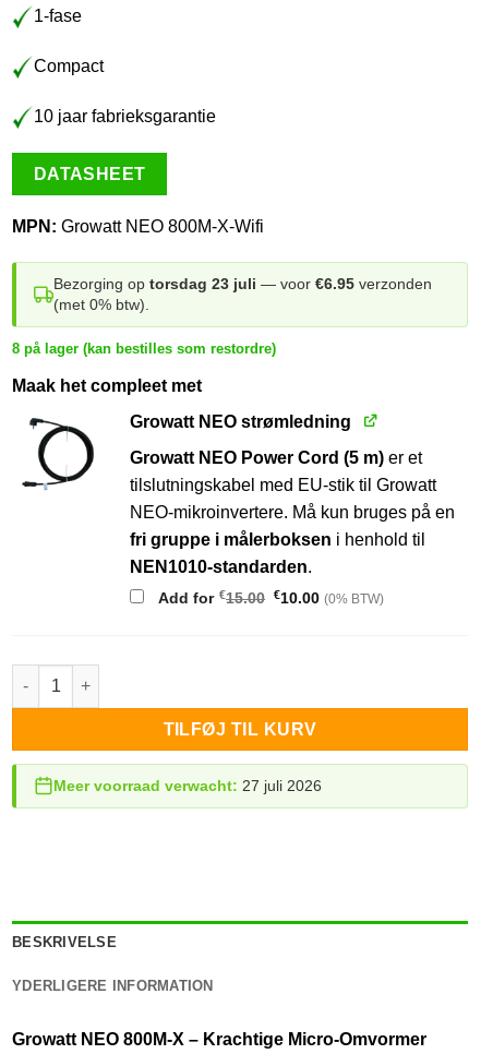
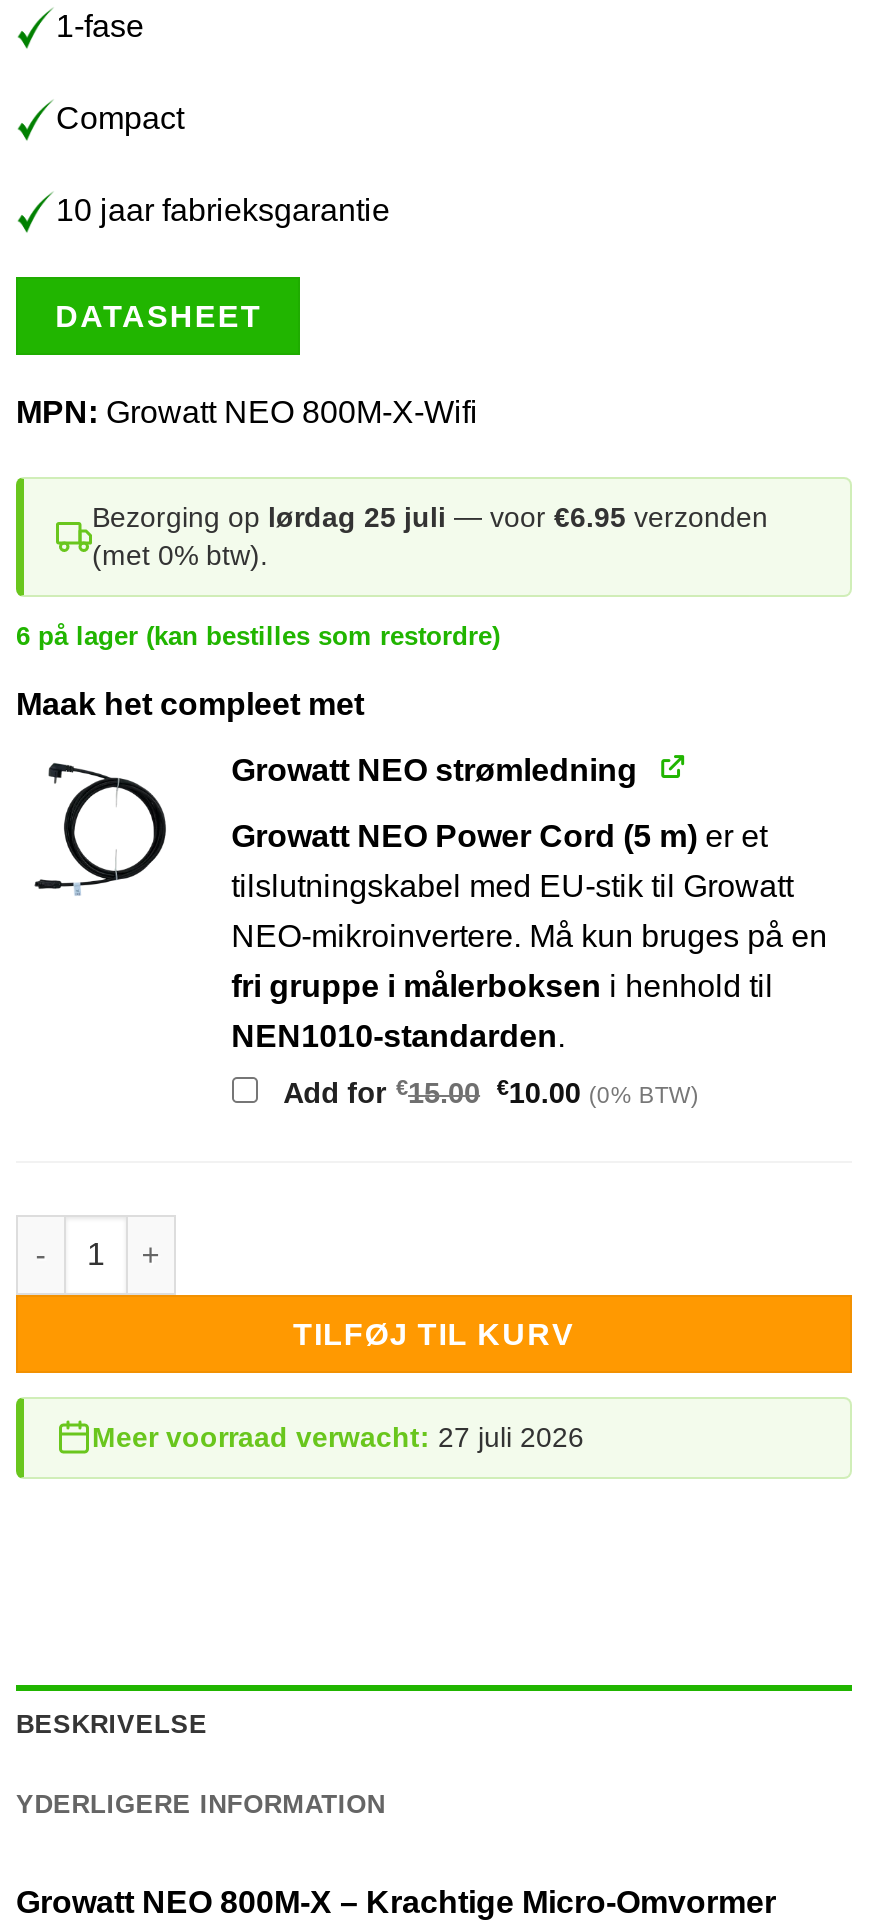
- Bezorging op torsdag 23 juli — voor €6.95 verzonden
+ Bezorging op lørdag 25 juli — voor €6.95 verzonden

- 8 på lager (kan bestilles som restordre)
+ 6 på lager (kan bestilles som restordre)
